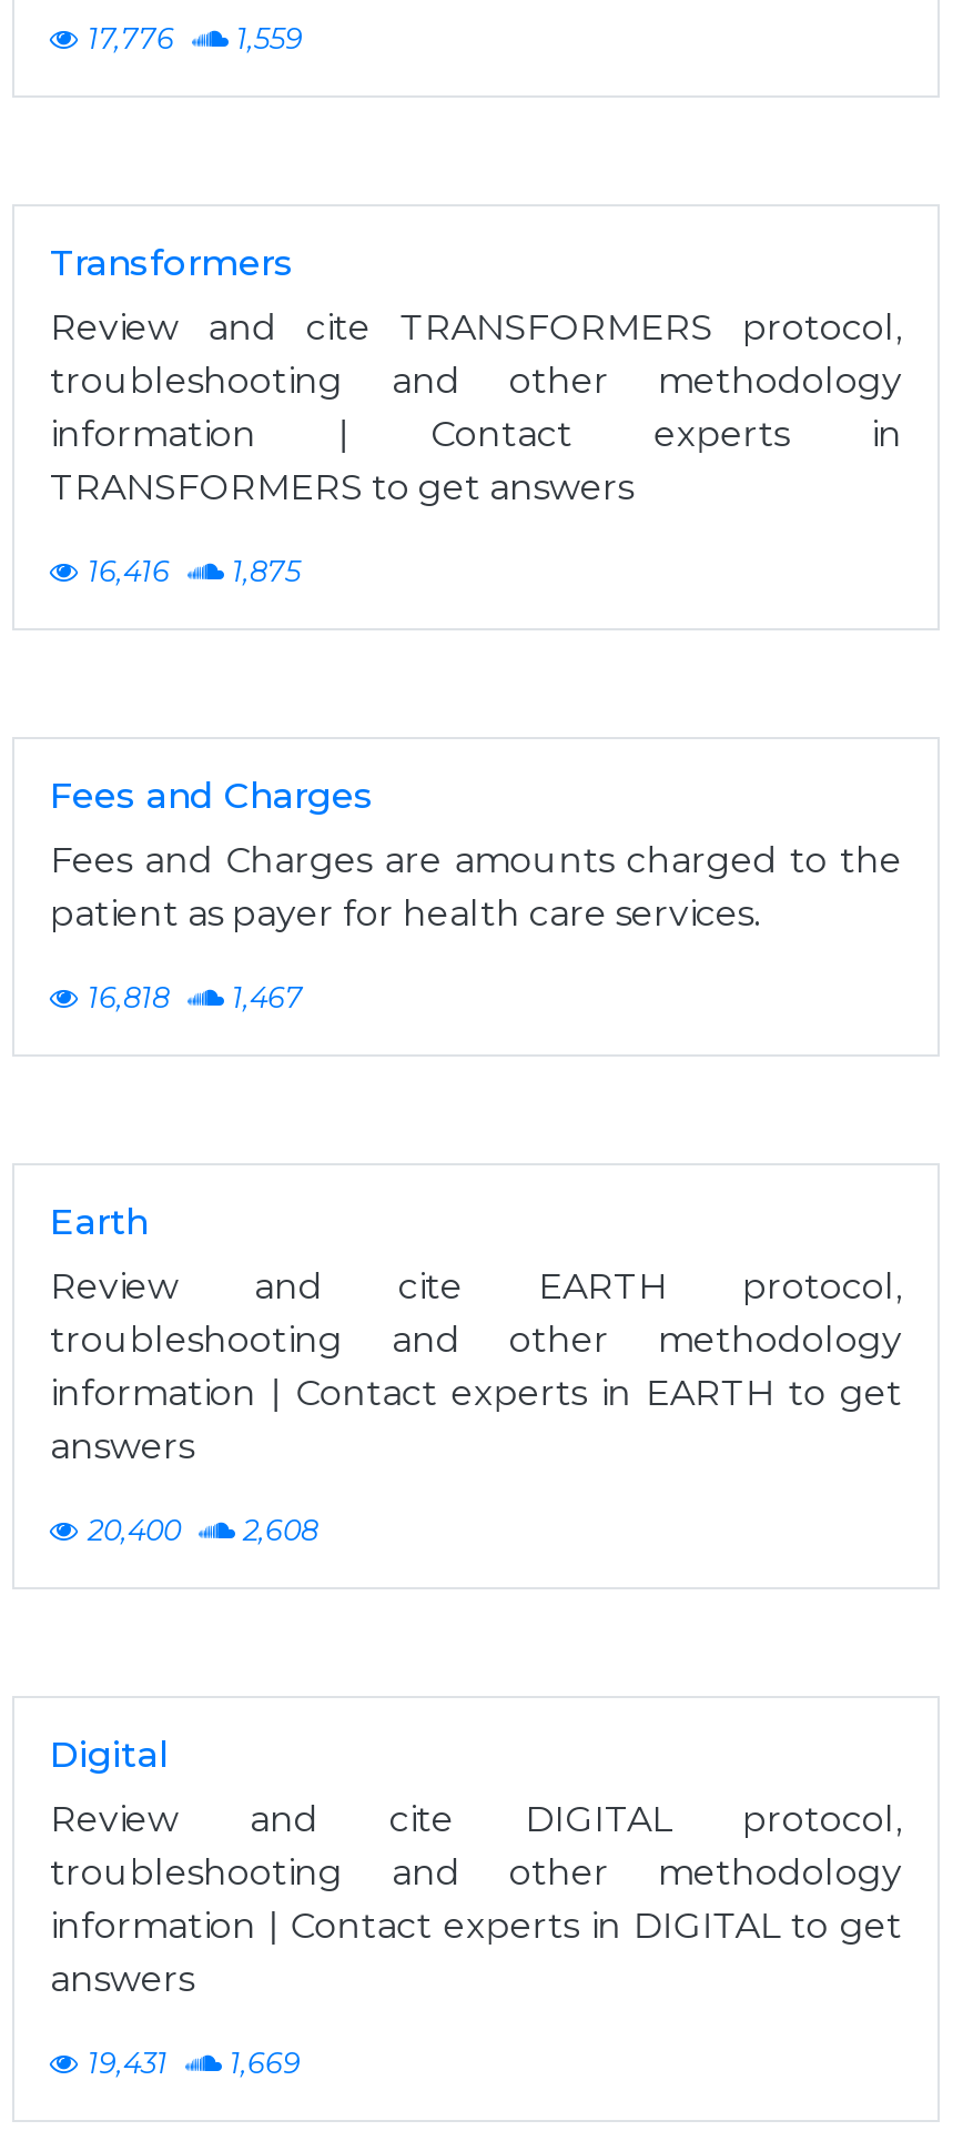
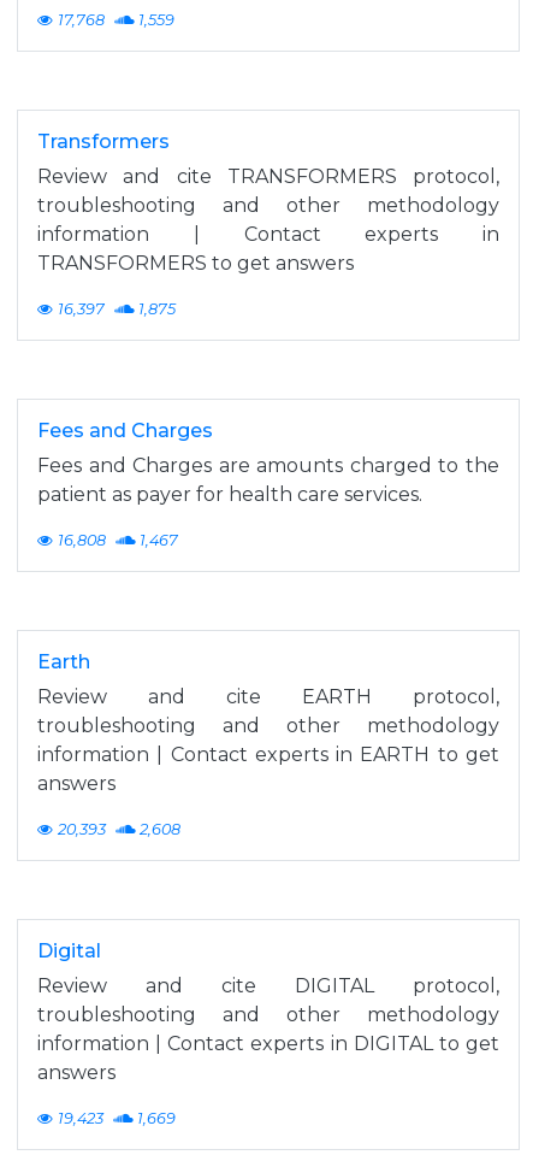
- 17,776 1,559
+ 17,768 1,559

- 16,416 1,875
+ 16,397 1,875

- 16,818 1,467
+ 16,808 1,467

- 20,400 2,608
+ 20,393 2,608

- 19,431 1,669
+ 19,423 1,669
